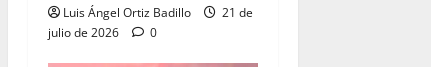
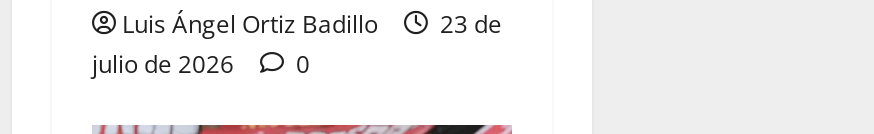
- Luis Ángel Ortiz Badillo 21 de
+ Luis Ángel Ortiz Badillo 23 de
